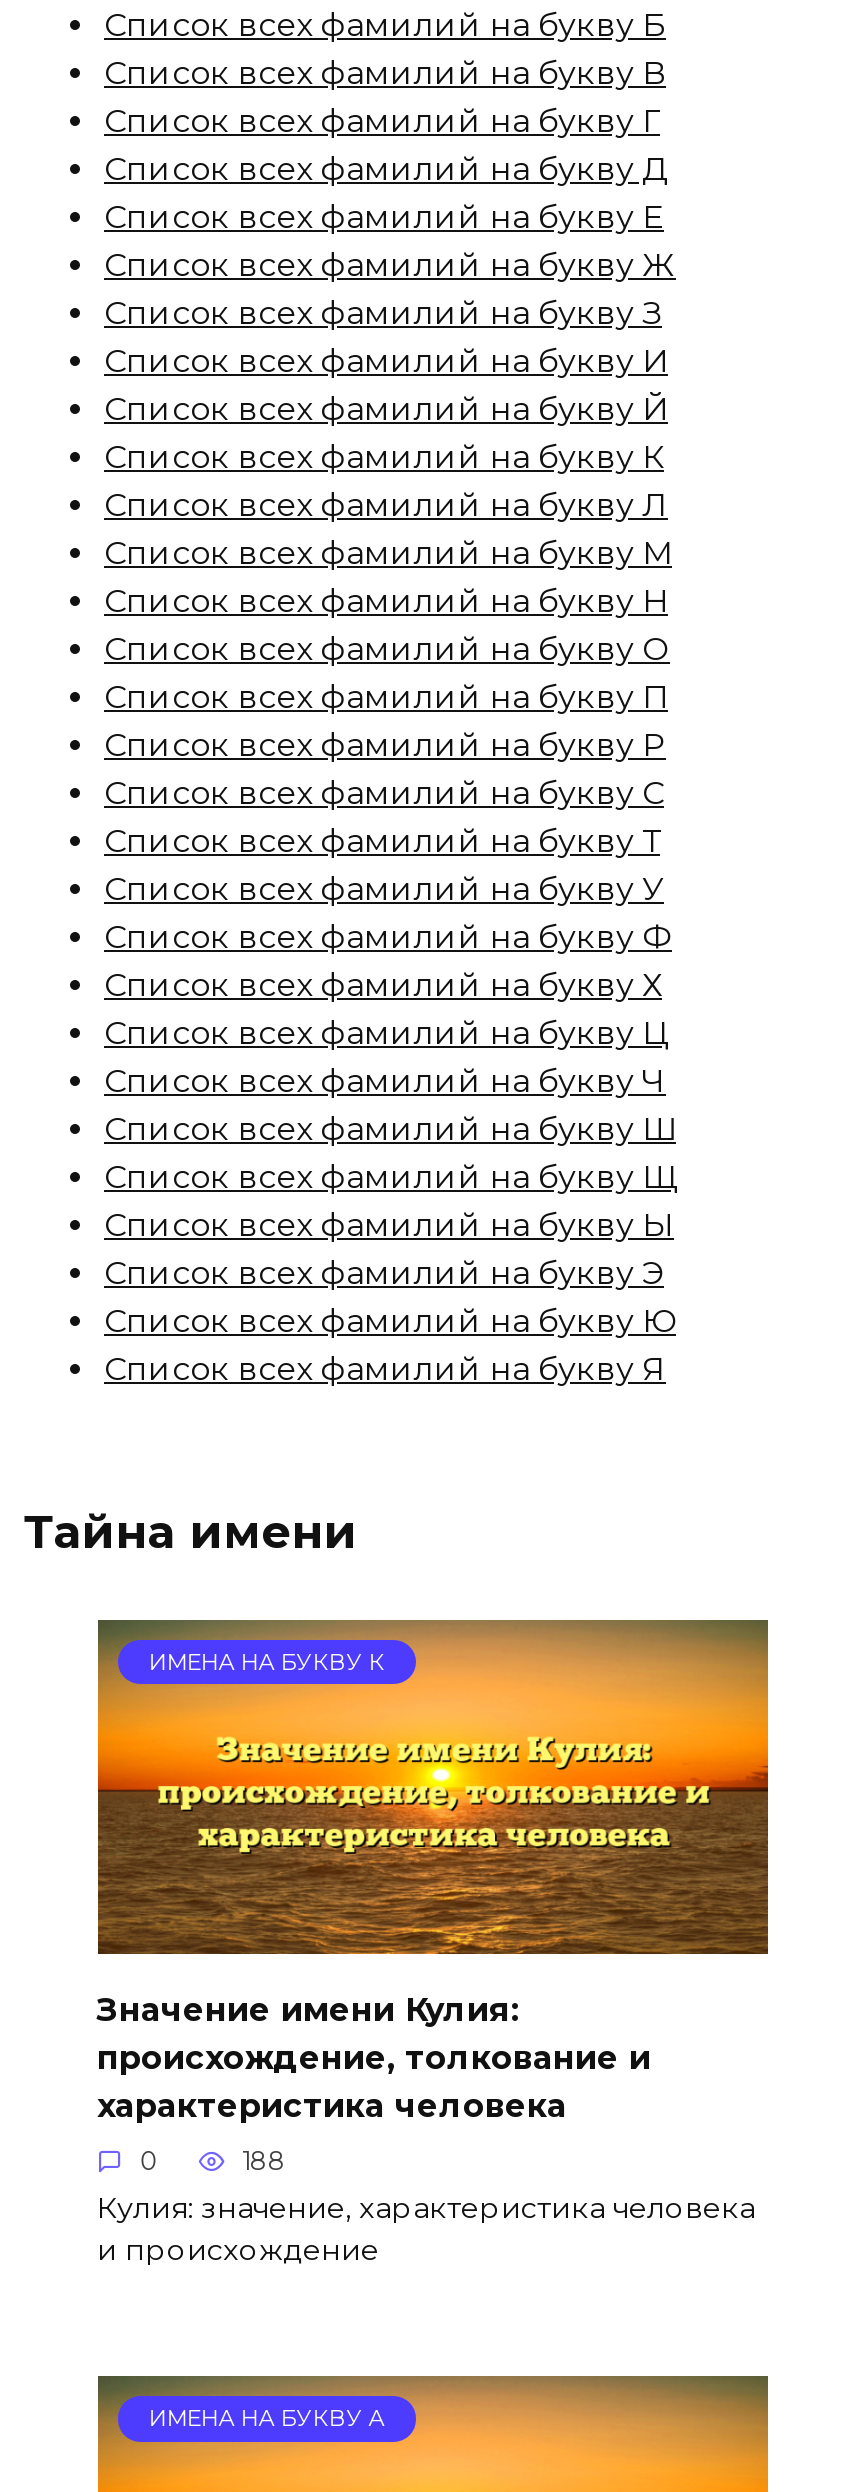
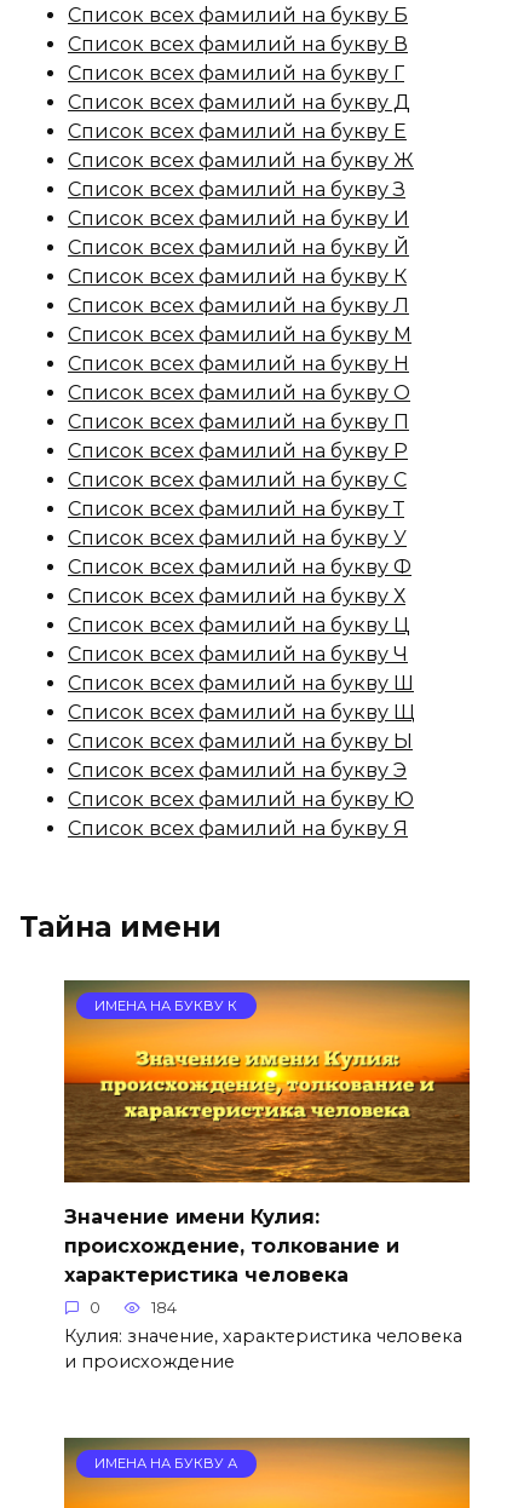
- 188
+ 184
